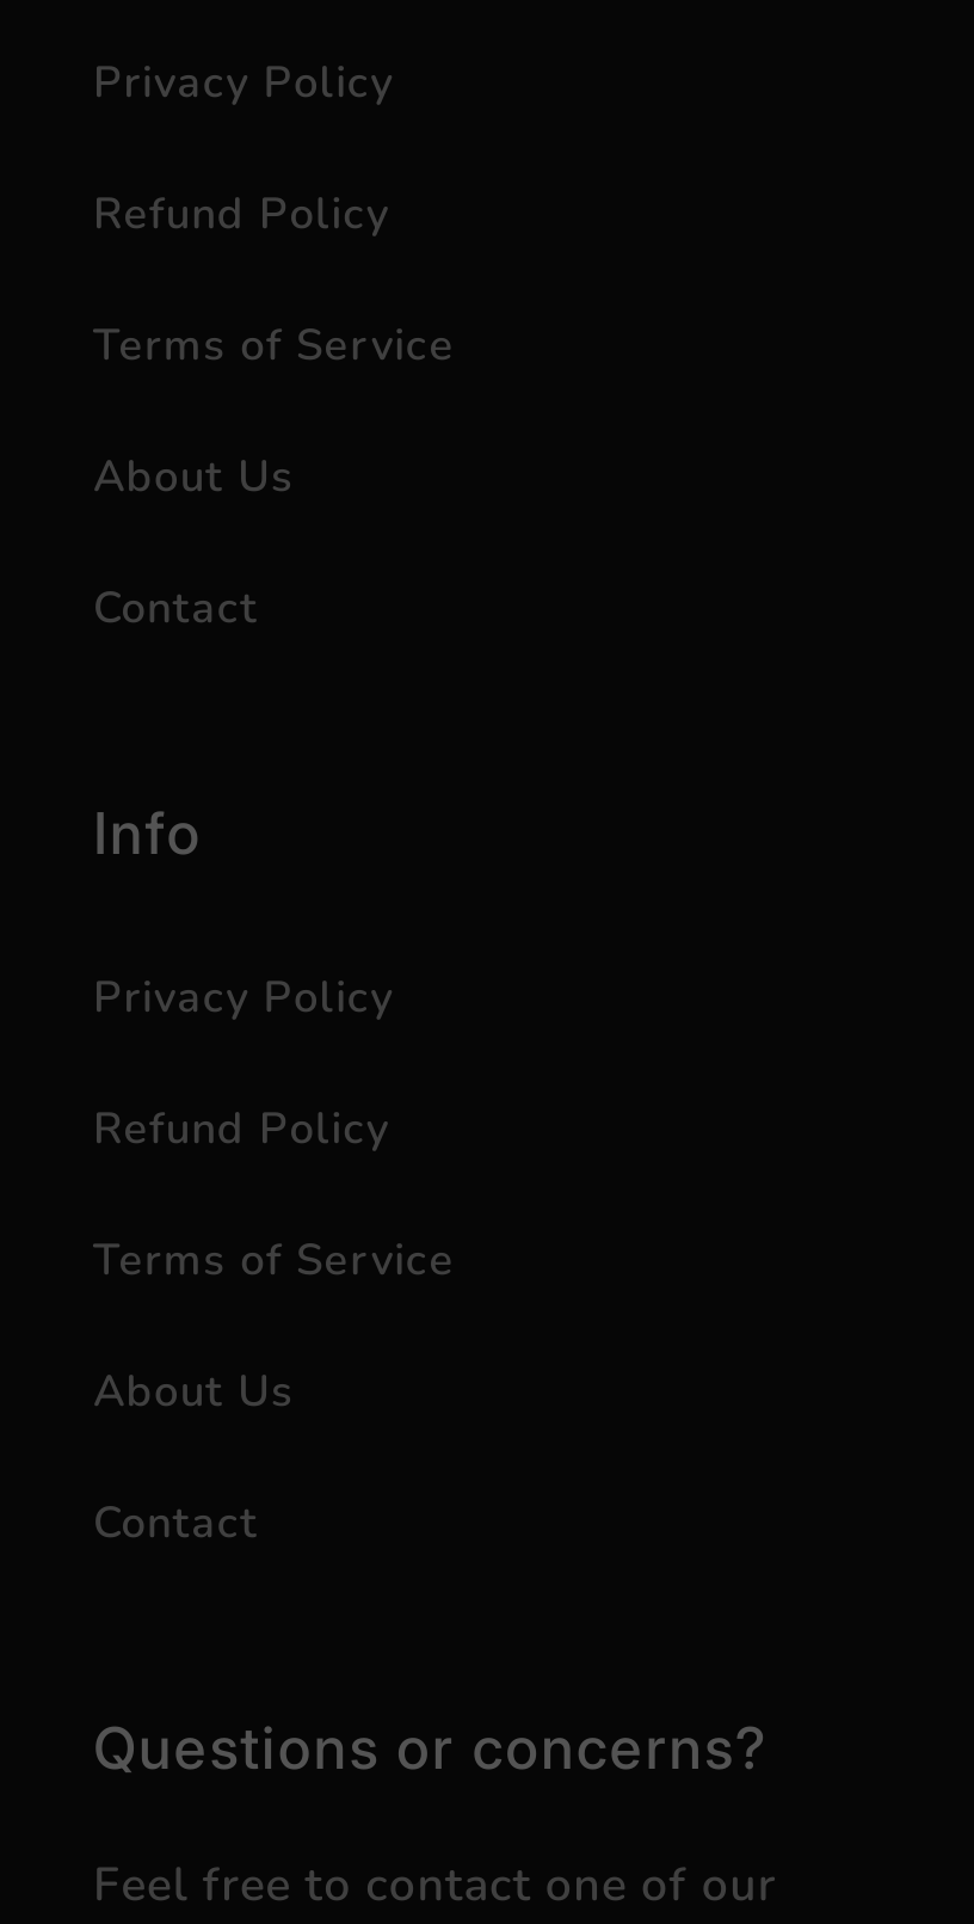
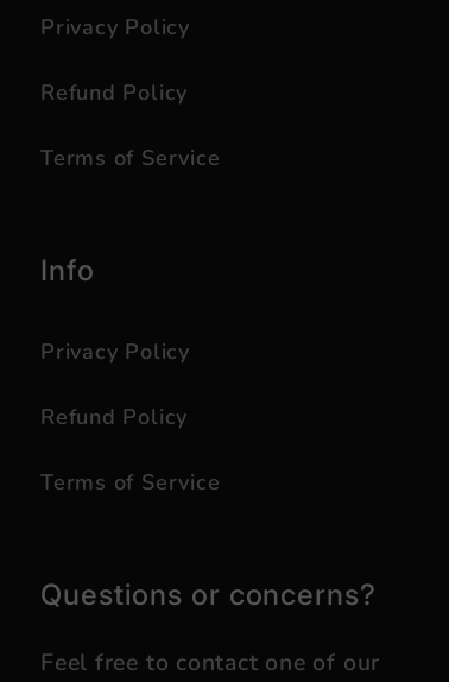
- About Us
- Contact

- About Us
- Contact
